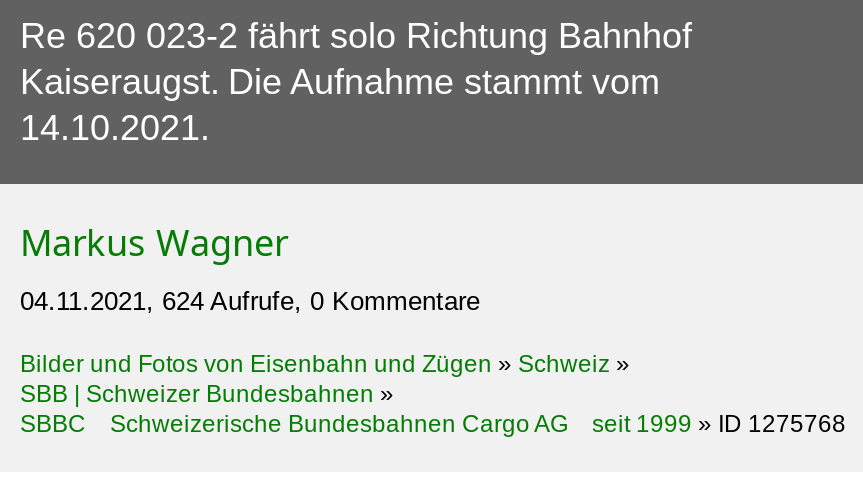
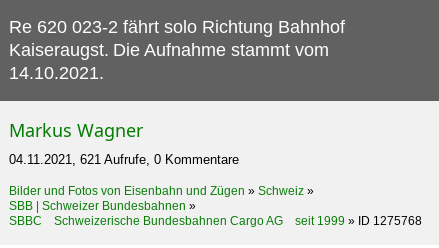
- 04.11.2021, 624 Aufrufe, 0 Kommentare
+ 04.11.2021, 621 Aufrufe, 0 Kommentare
